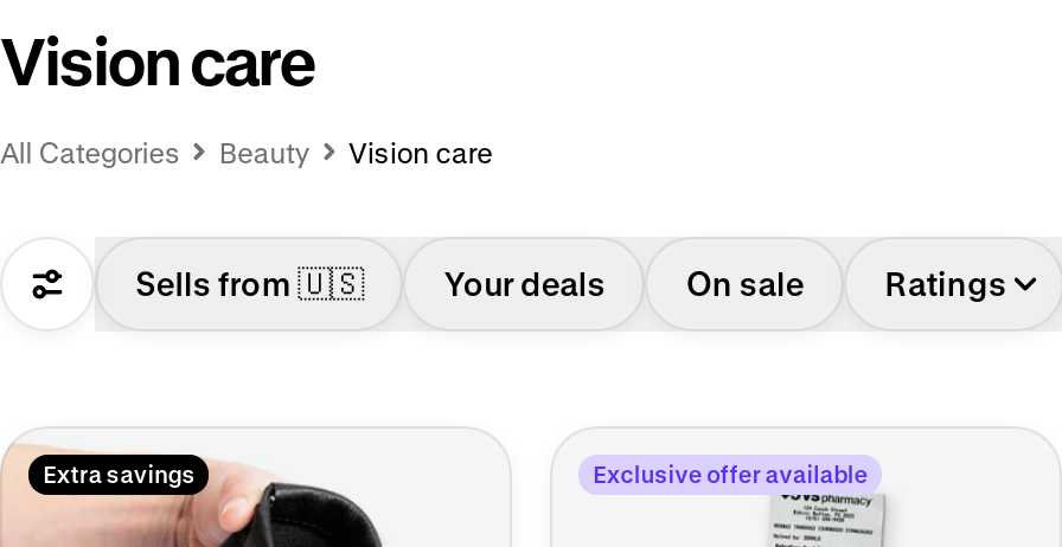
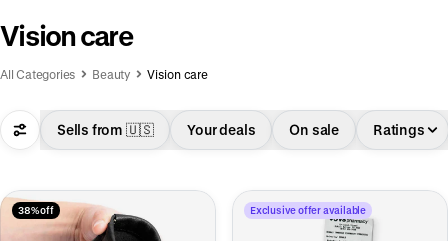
- Extra savings
+ 38% off
